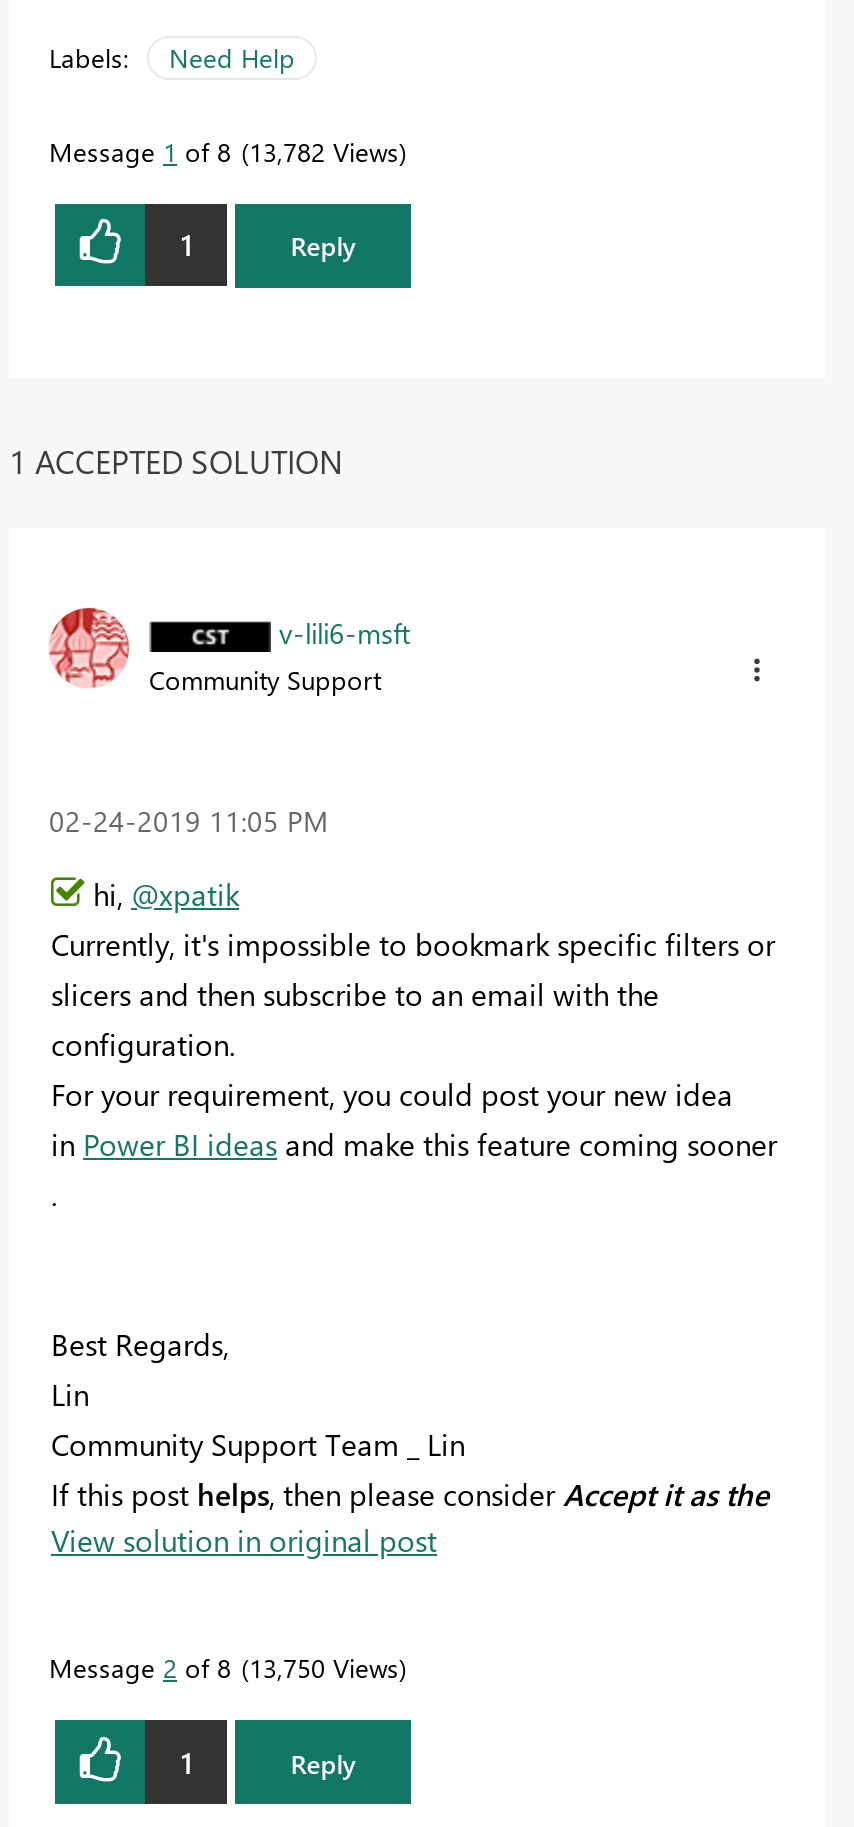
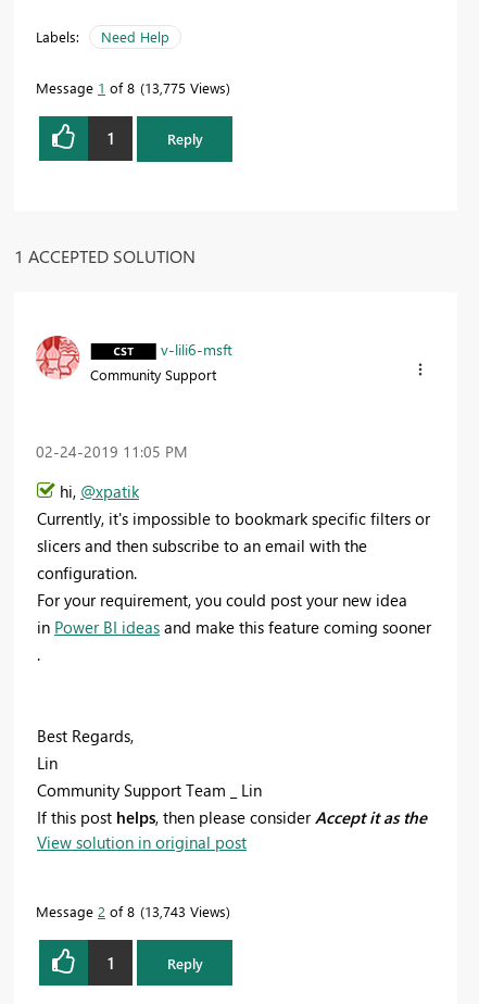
- Message 1 of 8 13,782 Views
+ Message 1 of 8 13,775 Views

- Message 2 of 8 13,750 Views
+ Message 2 of 8 13,743 Views
